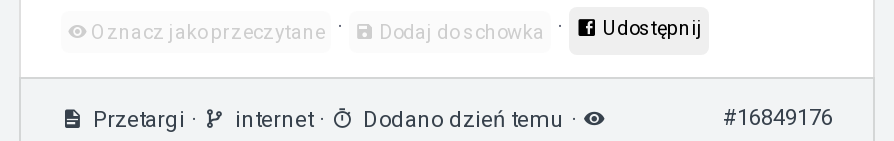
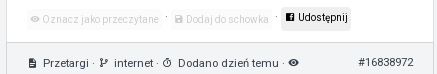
- #16849176
+ #16838972
